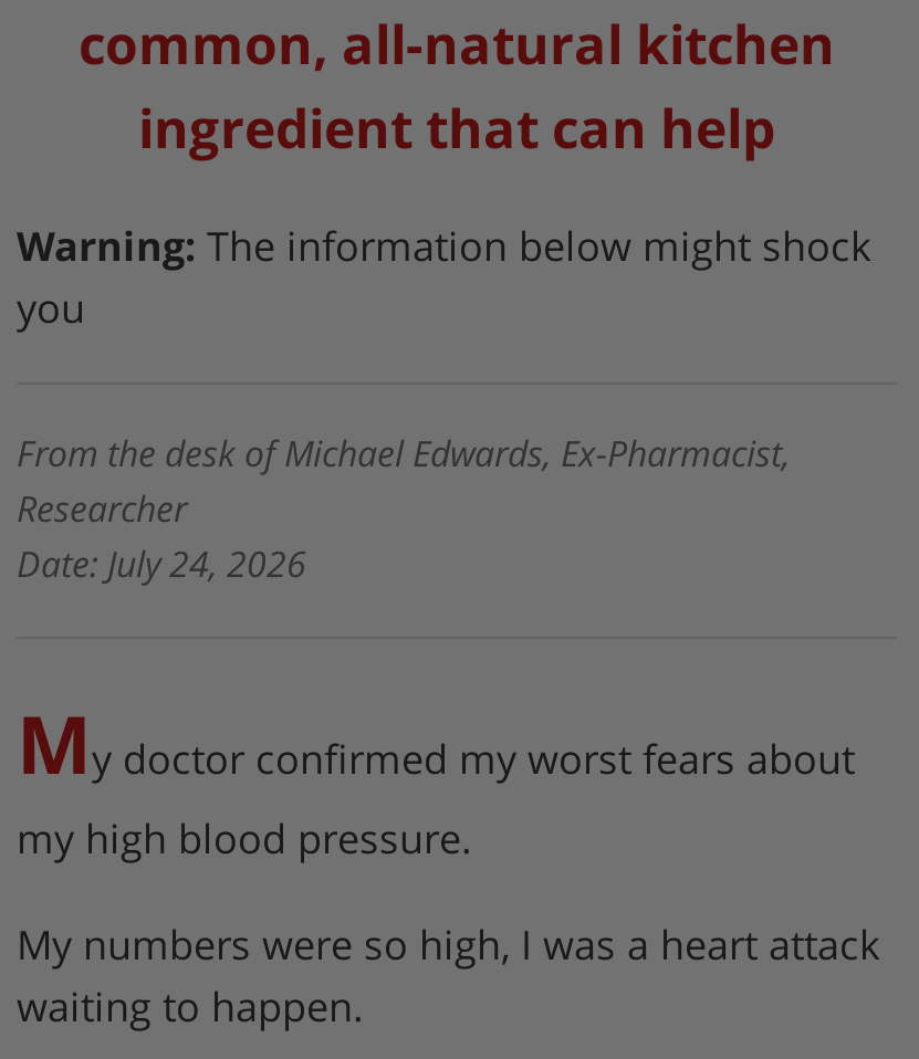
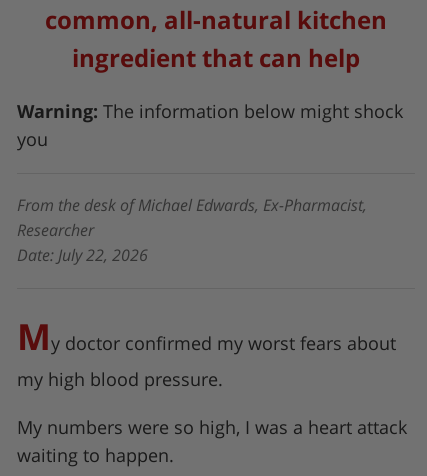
- Date: July 24, 2026
+ Date: July 22, 2026
